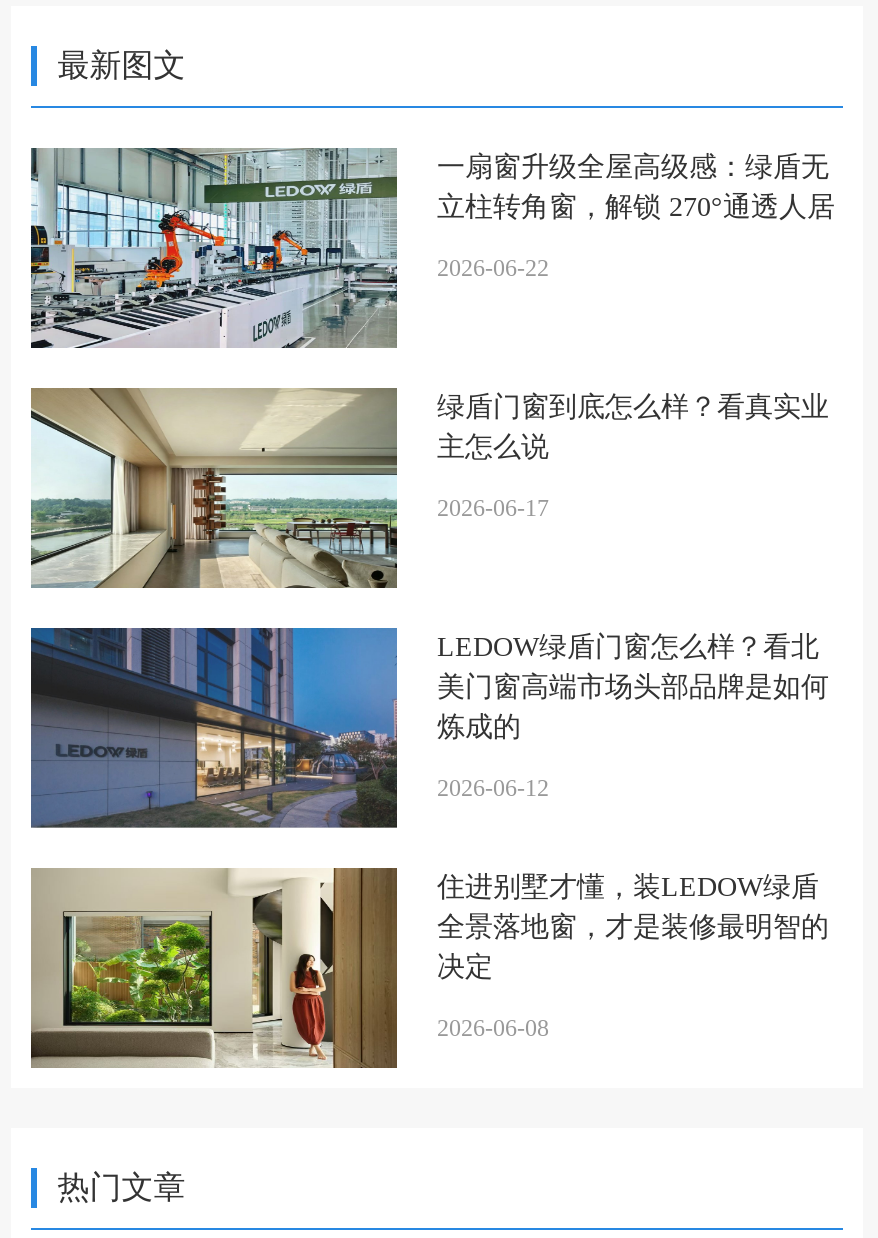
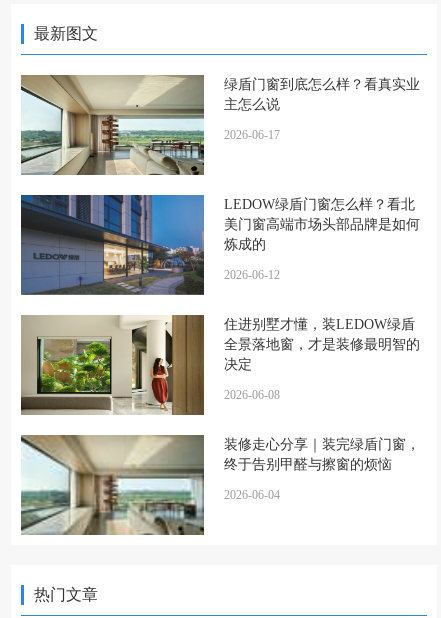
- [image]
- 一扇窗升级全屋高级感：绿盾无
- 立柱转角窗，解锁 270°通透人居
- 2026-06-22

moved up: [image] | 绿盾门窗到底怎么样？看真实业 | 主怎么说 | ... | 决定 | 2026-06-08

+ [image]
+ 装修走心分享｜装完绿盾门窗，
+ 终于告别甲醛与擦窗的烦恼
+ 2026-06-04
